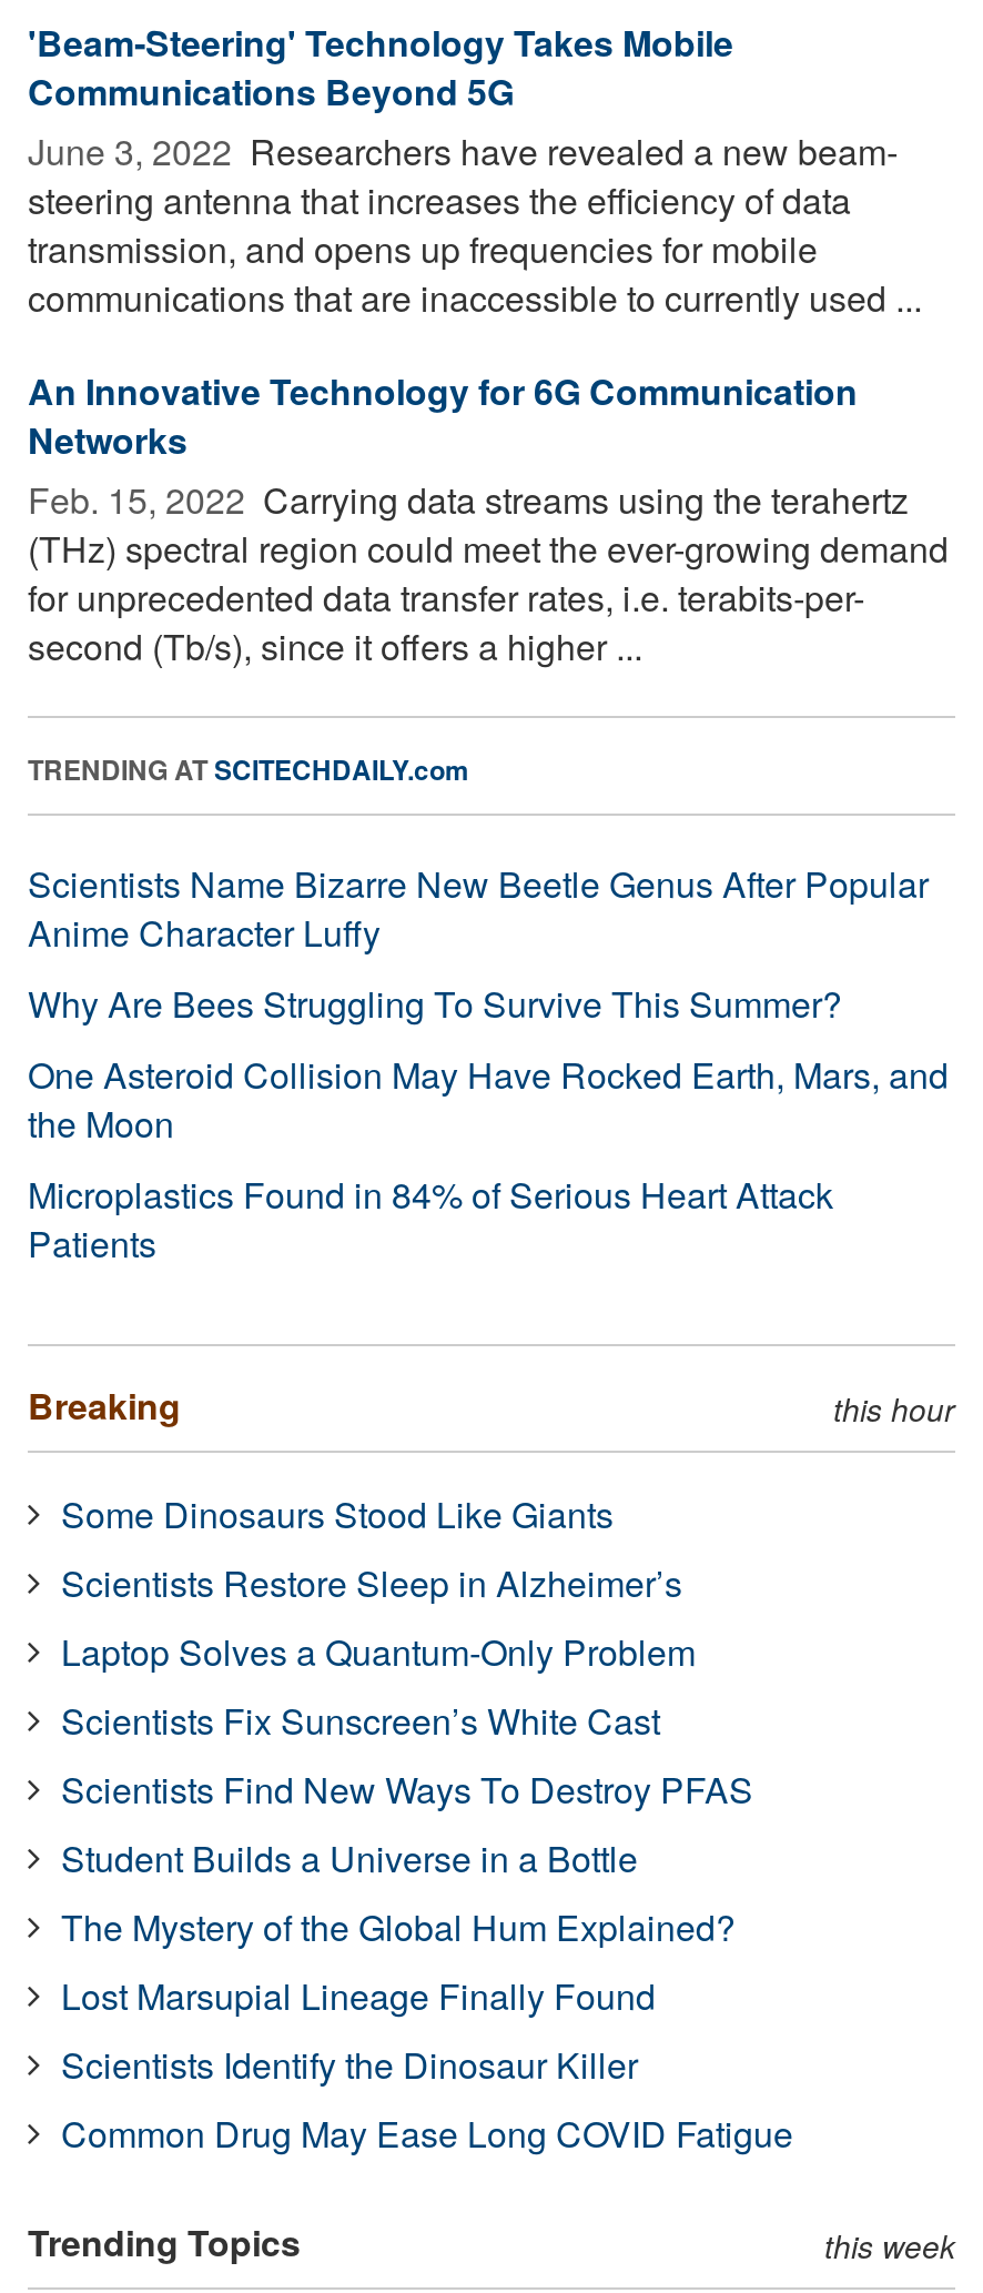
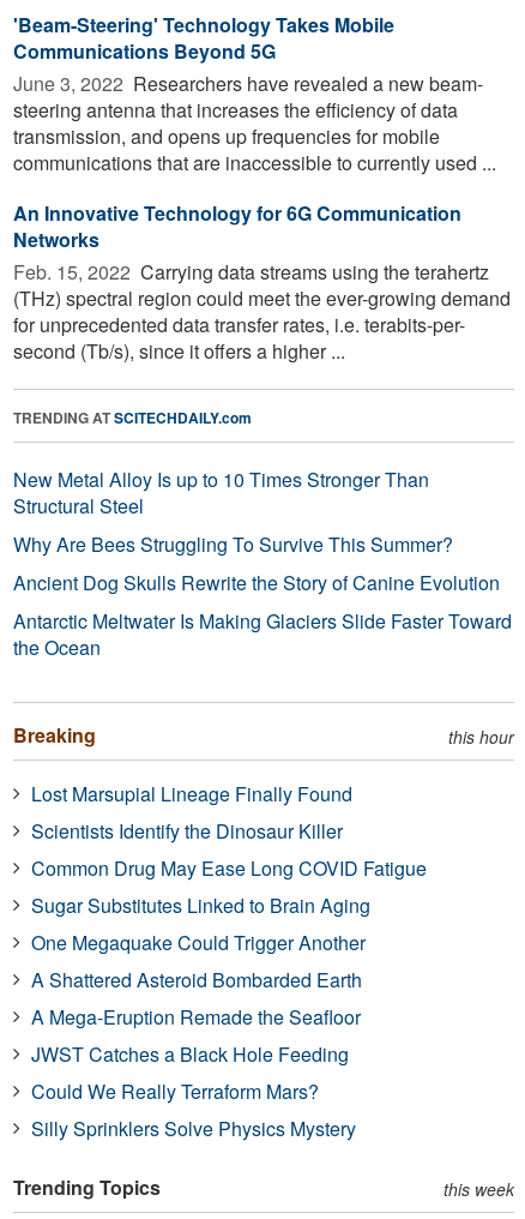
- Scientists Name Bizarre New Beetle Genus After Popular
- Anime Character Luffy
+ New Metal Alloy Is up to 10 Times Stronger Than
+ Structural Steel

- One Asteroid Collision May Have Rocked Earth, Mars, and
- the Moon
- Microplastics Found in 84% of Serious Heart Attack
- Patients
+ Ancient Dog Skulls Rewrite the Story of Canine Evolution
+ Antarctic Meltwater Is Making Glaciers Slide Faster Toward
+ the Ocean

- Some Dinosaurs Stood Like Giants
- Scientists Restore Sleep in Alzheimer’s
- Laptop Solves a Quantum-Only Problem
- Scientists Fix Sunscreen’s White Cast
- Scientists Find New Ways To Destroy PFAS
- Student Builds a Universe in a Bottle
- The Mystery of the Global Hum Explained?

moved up: Lost Marsupial Lineage Finally Found | Scientists Identify the Dinosaur Killer | Common Drug May Ease Long COVID Fatigue

+ Sugar Substitutes Linked to Brain Aging
+ One Megaquake Could Trigger Another
+ A Shattered Asteroid Bombarded Earth
+ A Mega-Eruption Remade the Seafloor
+ JWST Catches a Black Hole Feeding
+ Could We Really Terraform Mars?
+ Silly Sprinklers Solve Physics Mystery
